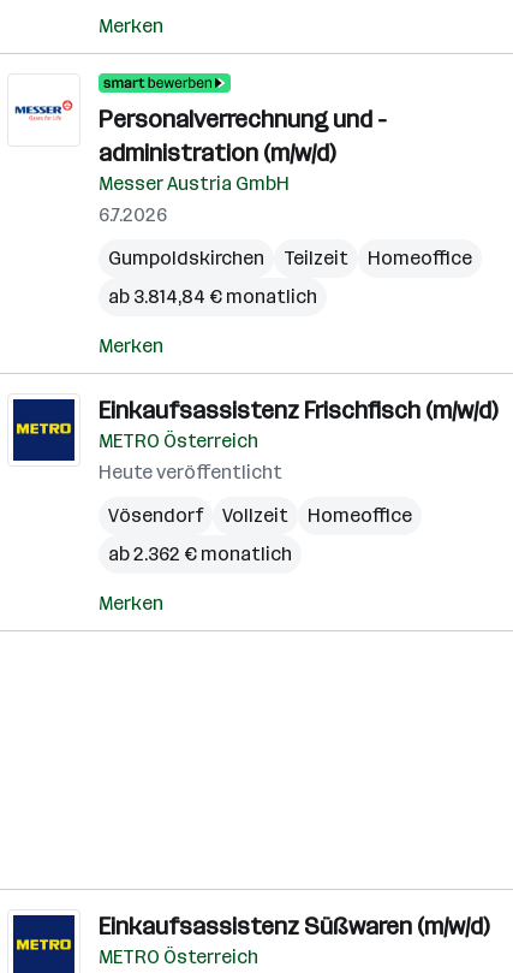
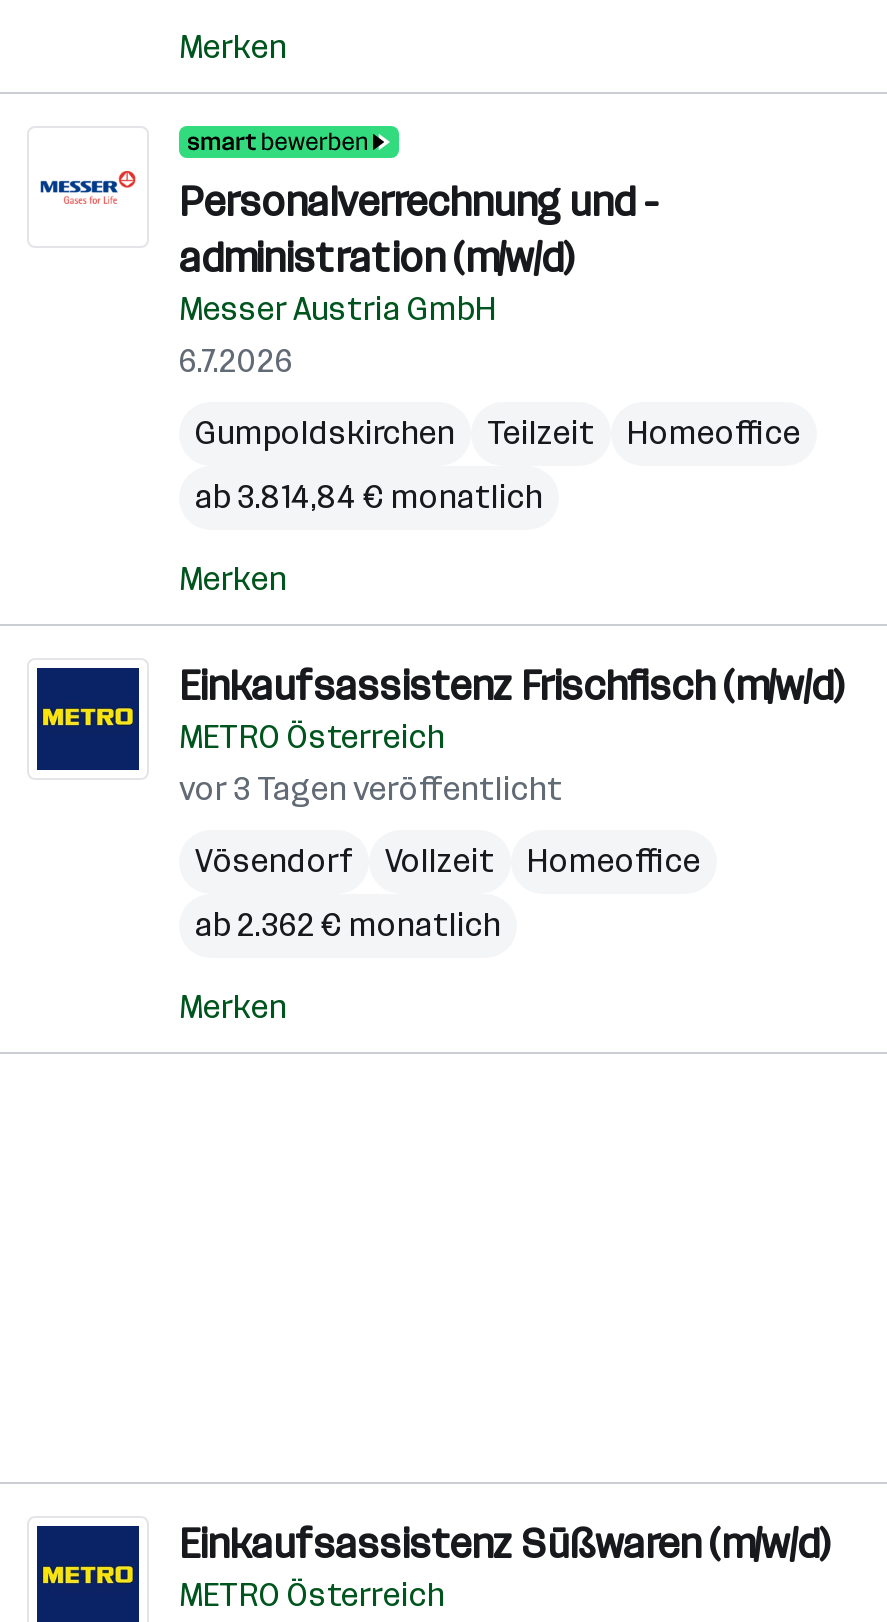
- Heute veröffentlicht
+ vor 3 Tagen veröffentlicht
